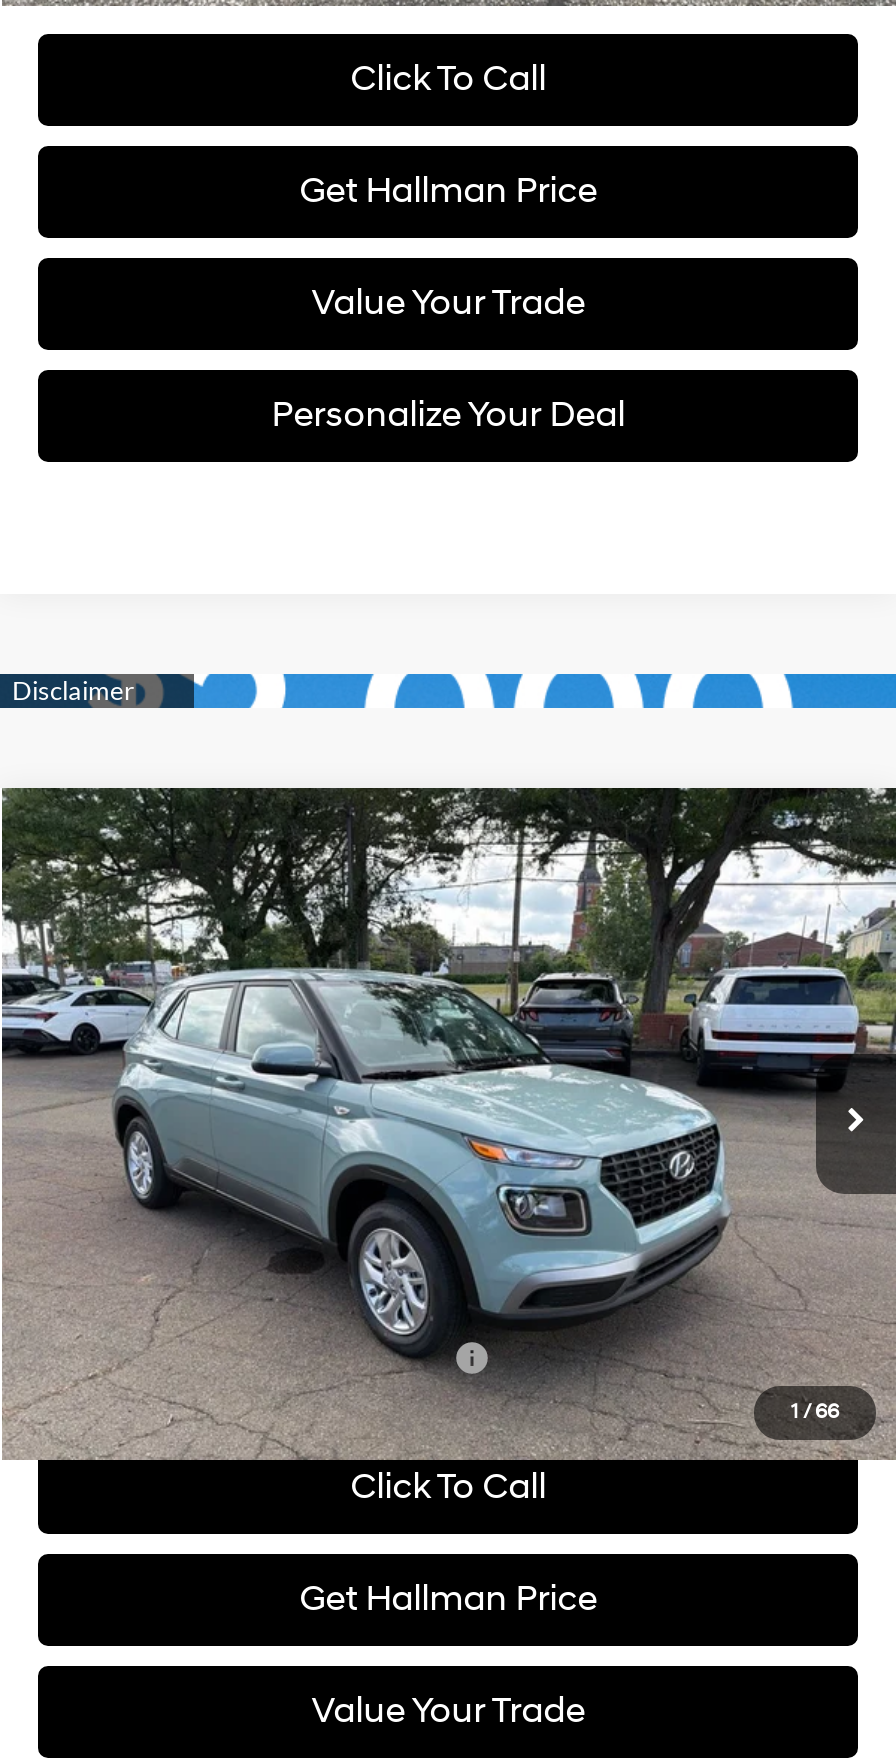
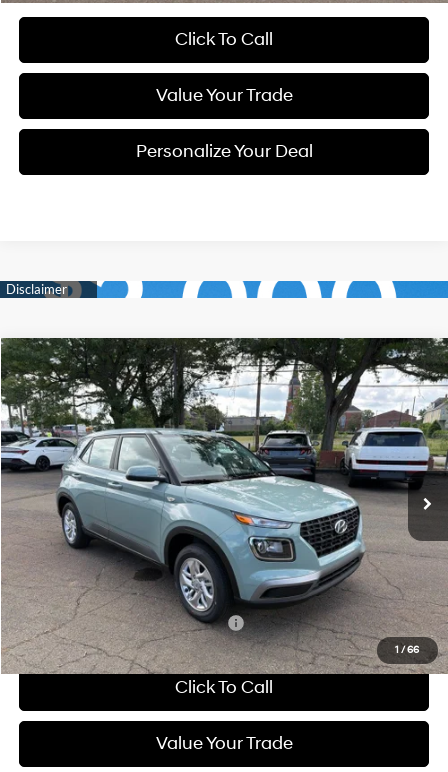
- Get Hallman Price

- Get Hallman Price
